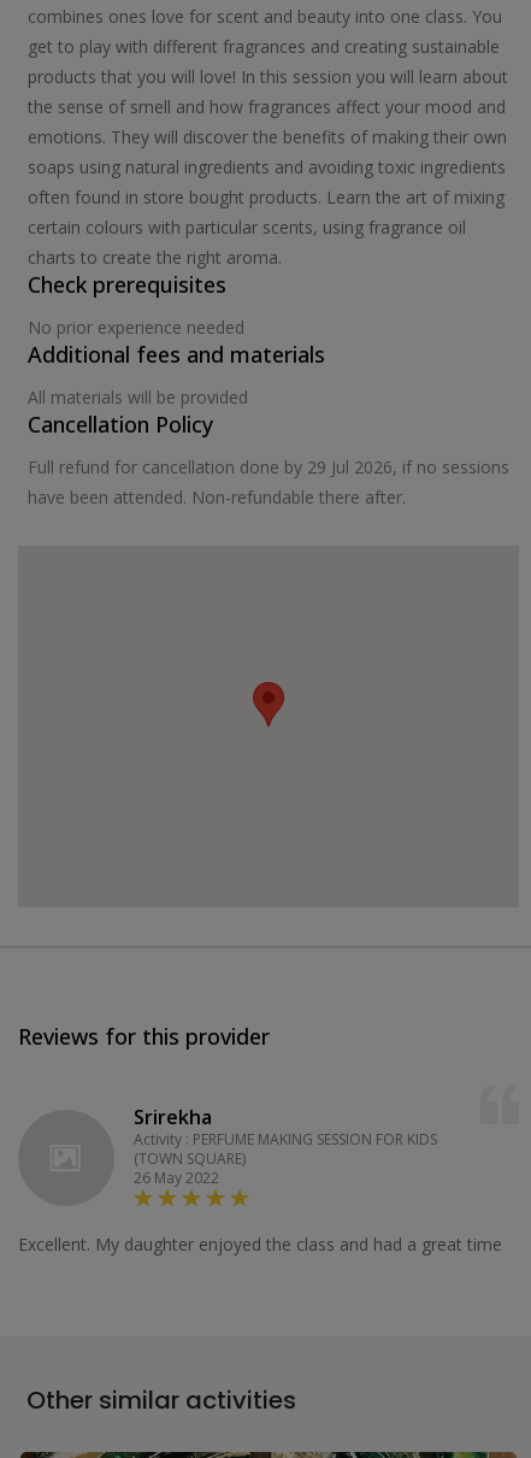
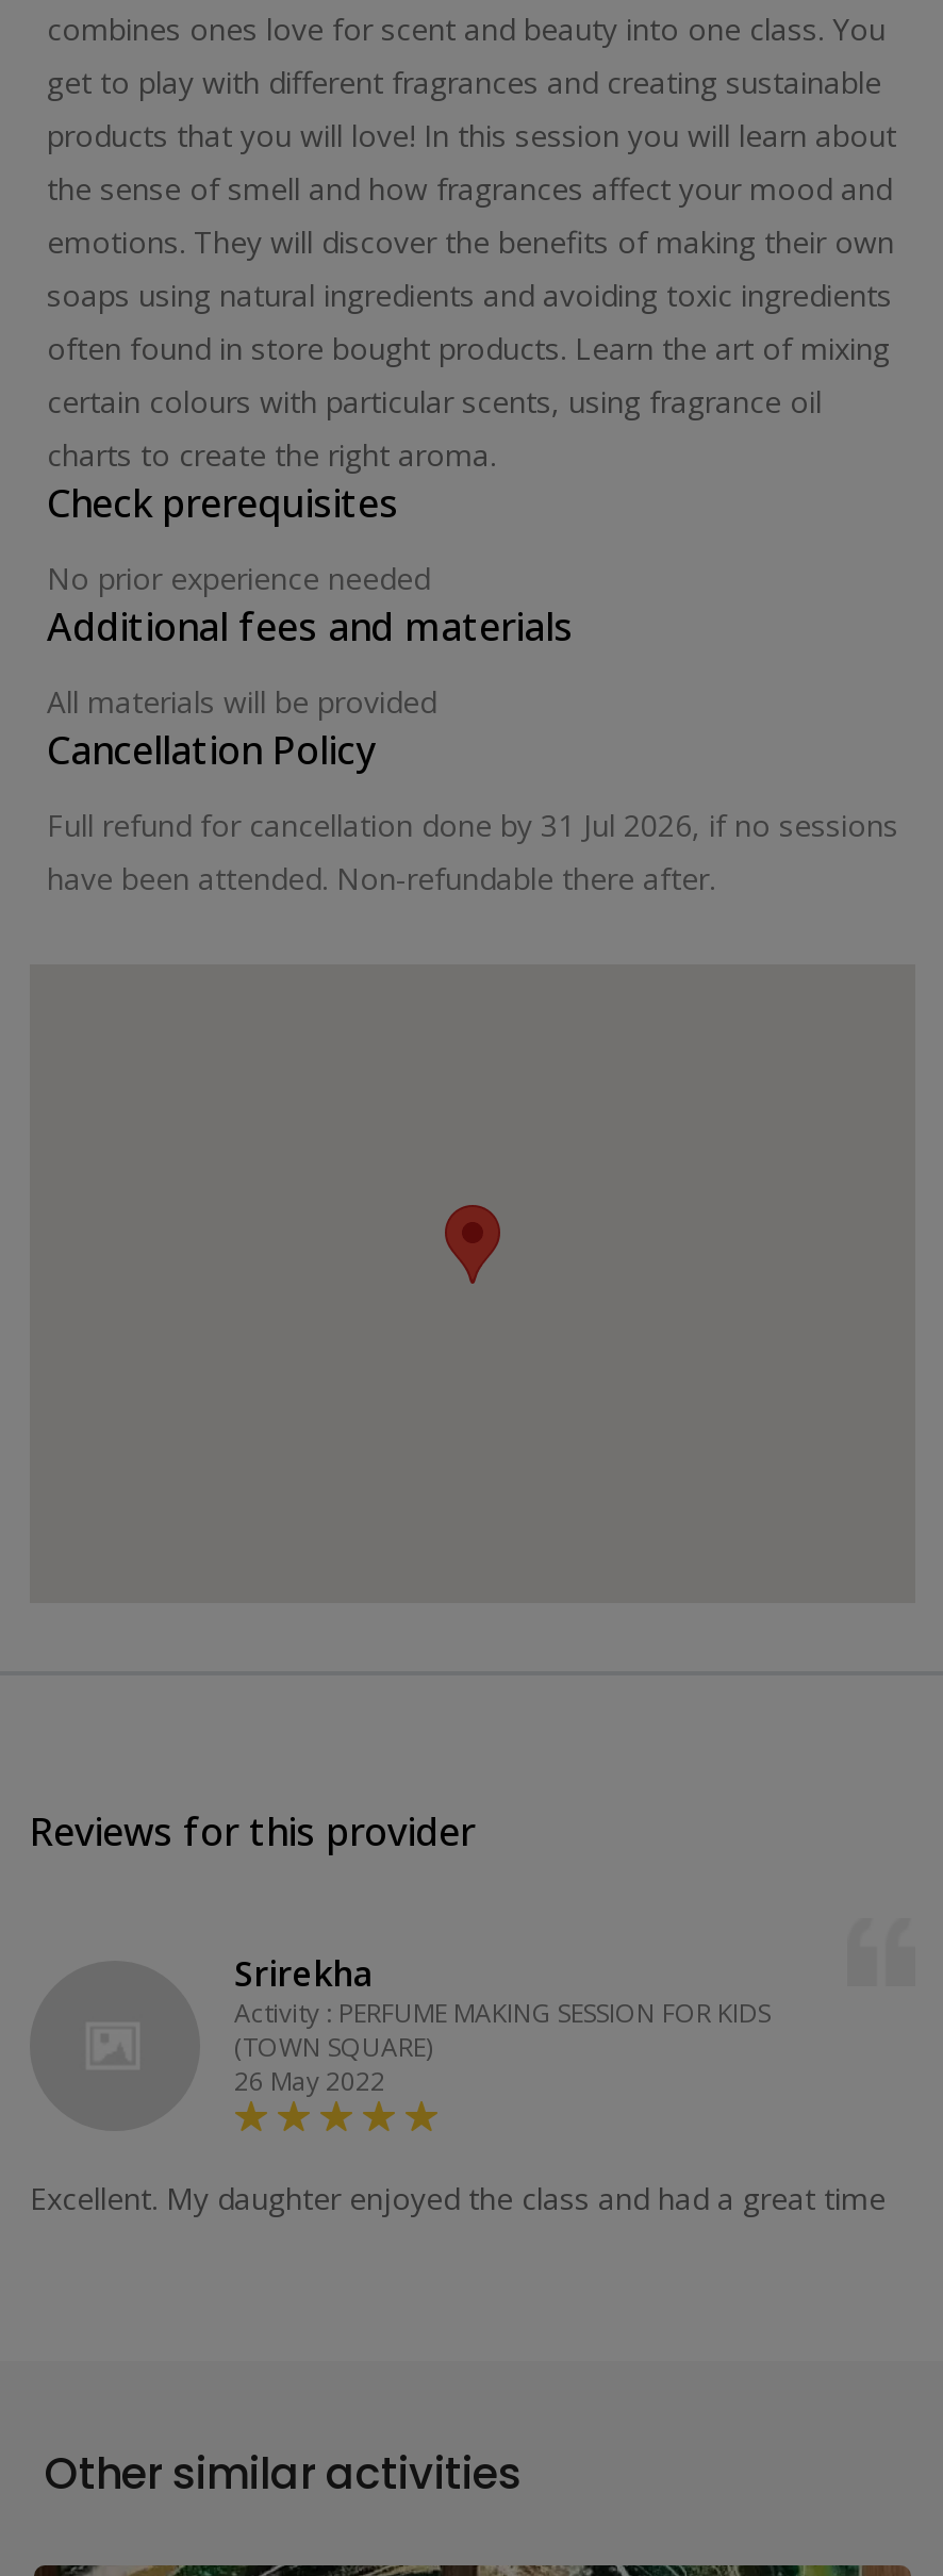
- Full refund for cancellation done by 29 Jul 2026, if no sessions
+ Full refund for cancellation done by 31 Jul 2026, if no sessions
